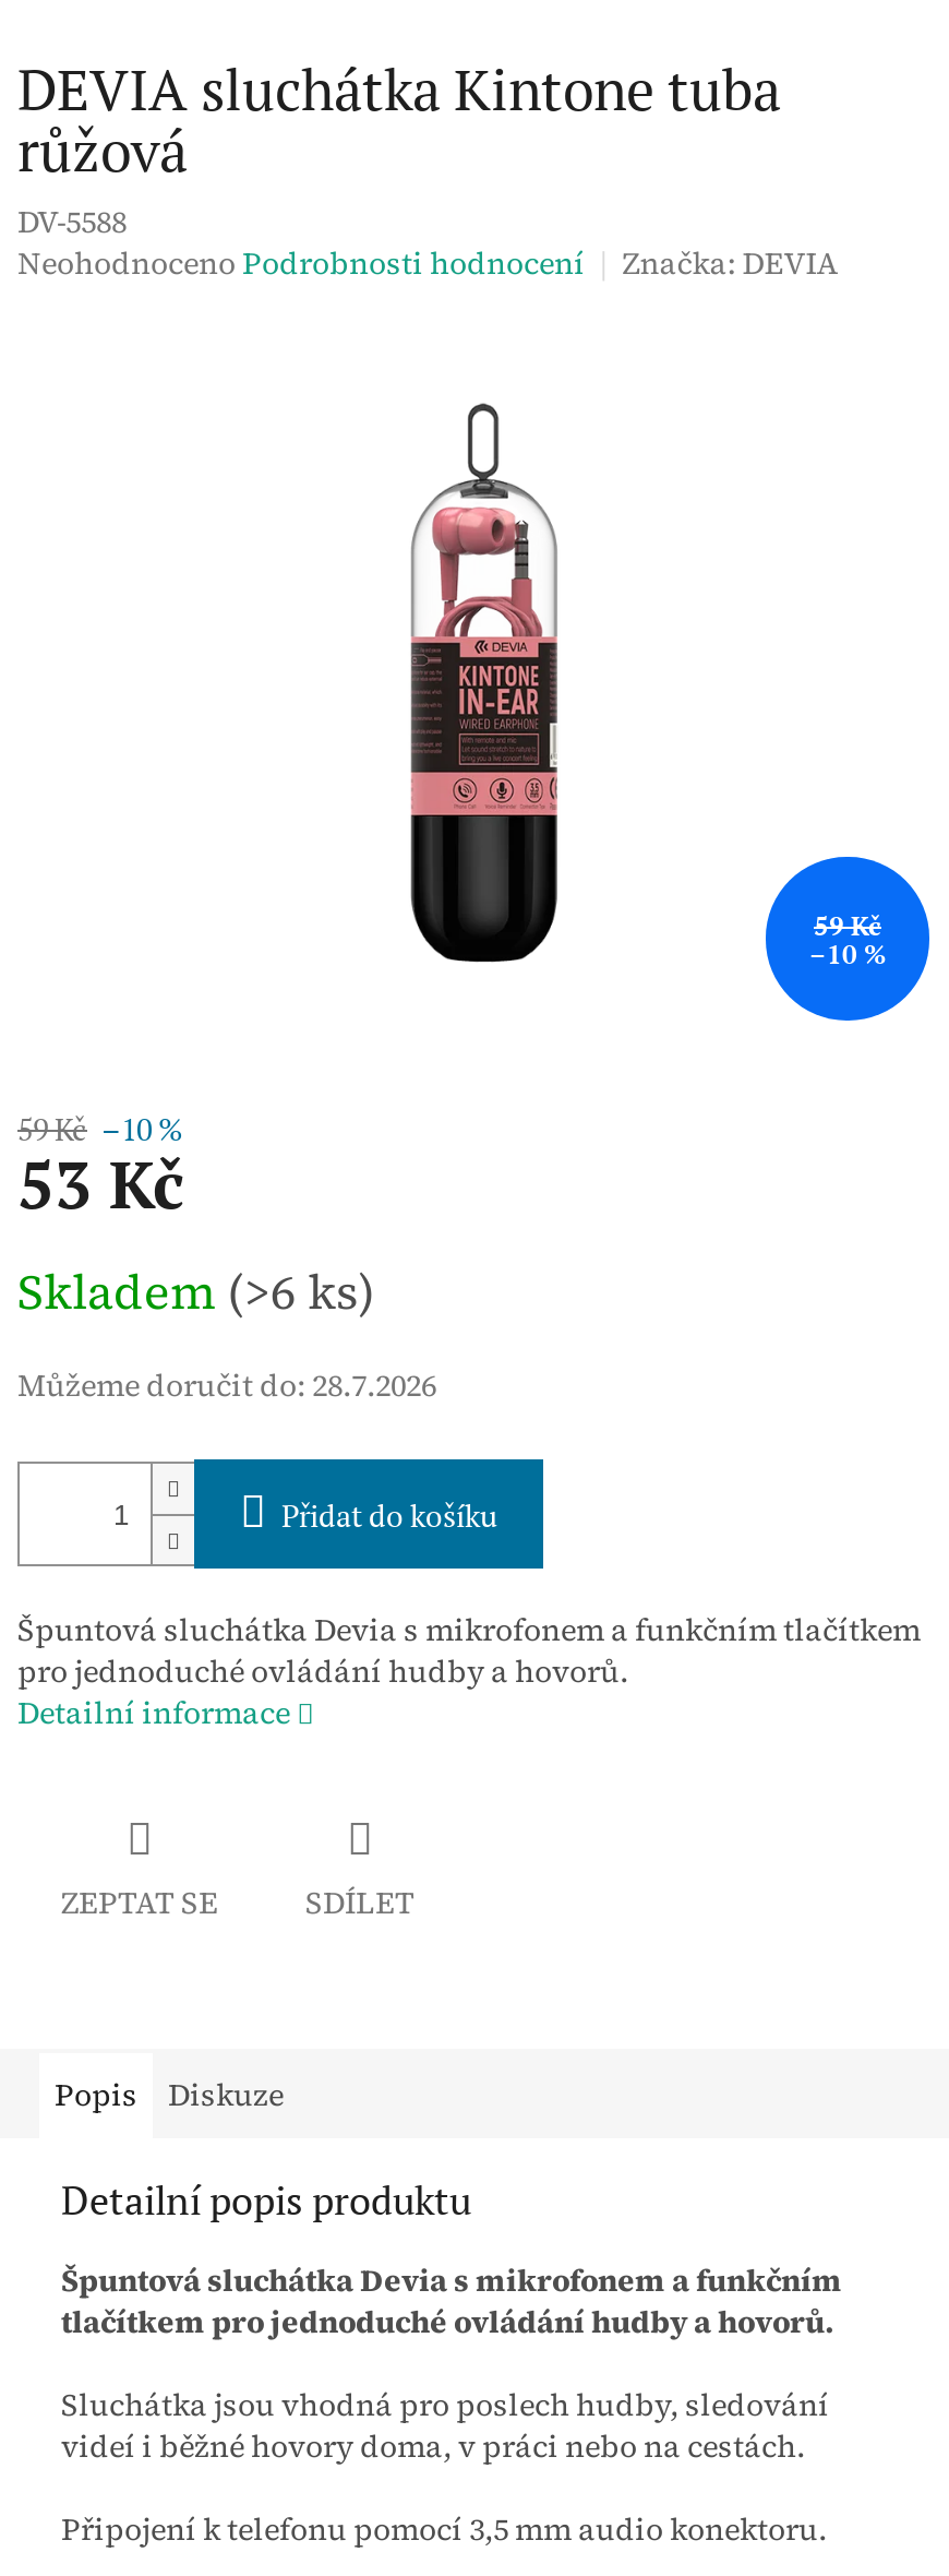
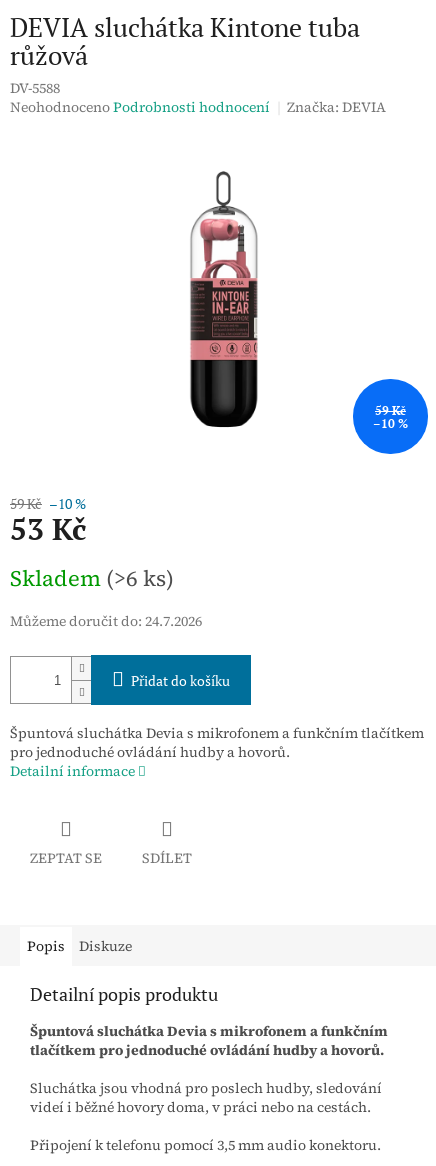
- Můžeme doručit do: 28.7.2026
+ Můžeme doručit do: 24.7.2026
